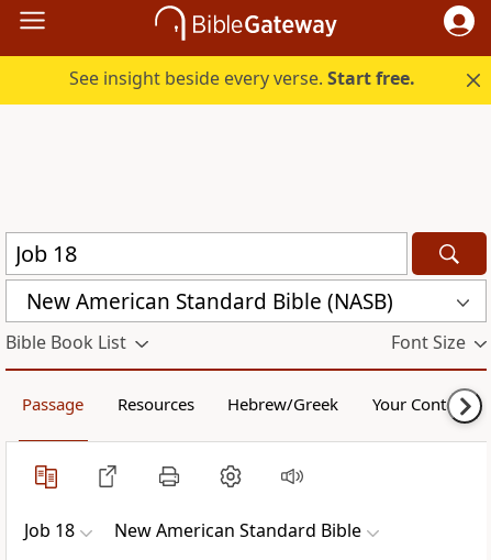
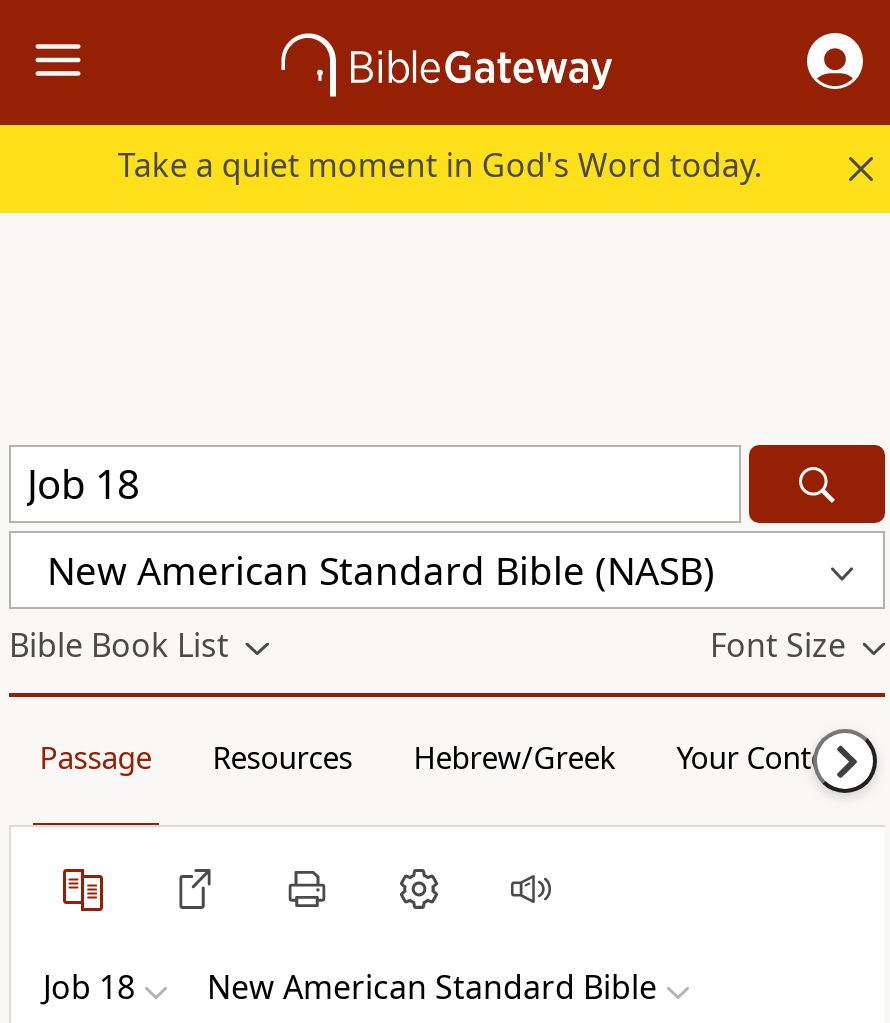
- See insight beside every verse. Start free.
+ Take a quiet moment in God's Word today.
